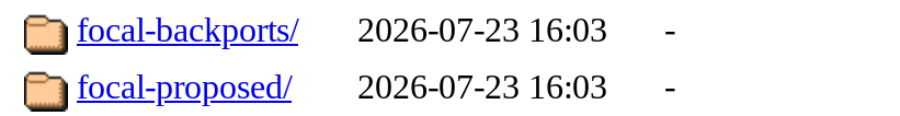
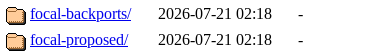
- 2026-07-23 16:03
+ 2026-07-21 02:18

- 2026-07-23 16:03
+ 2026-07-21 02:18
